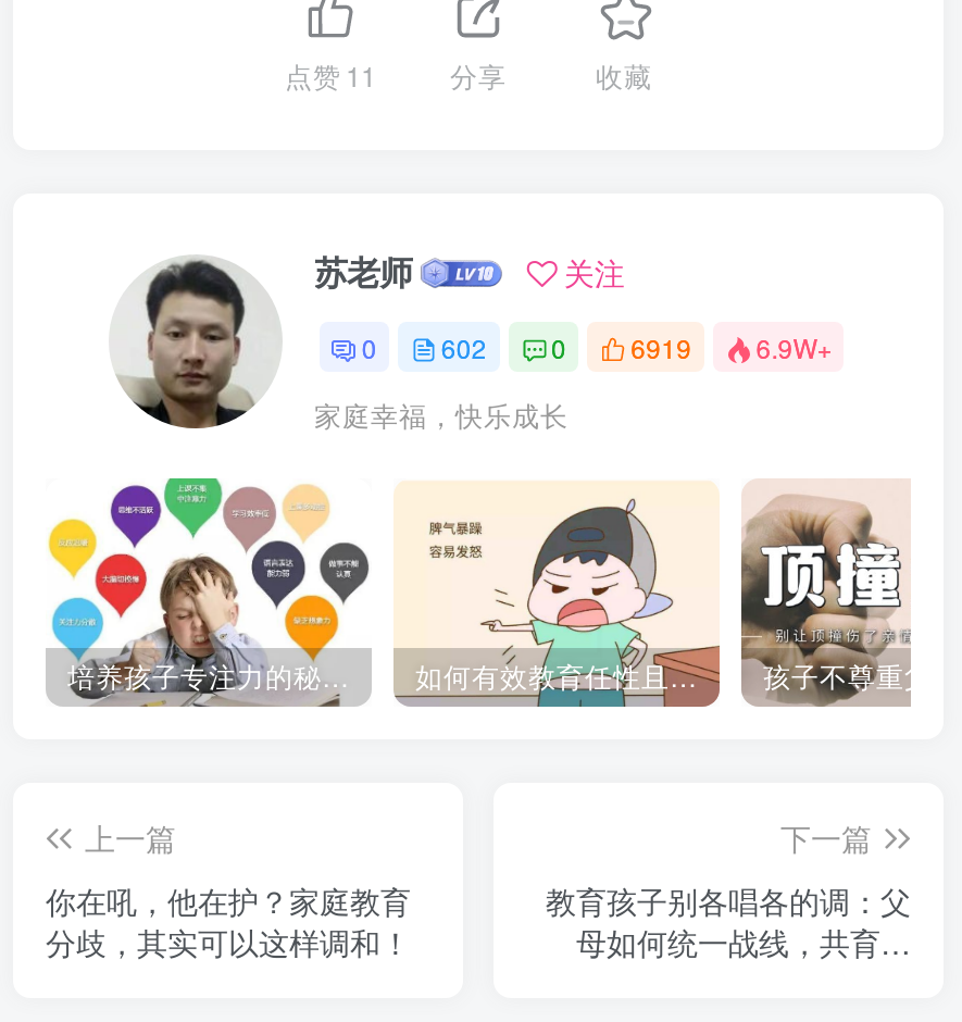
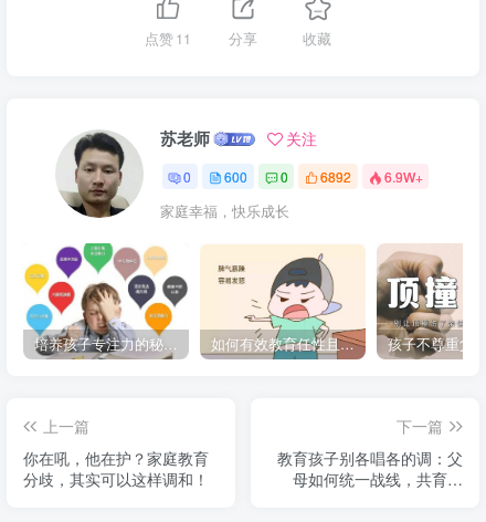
- 602
+ 600

- 6919
+ 6892
